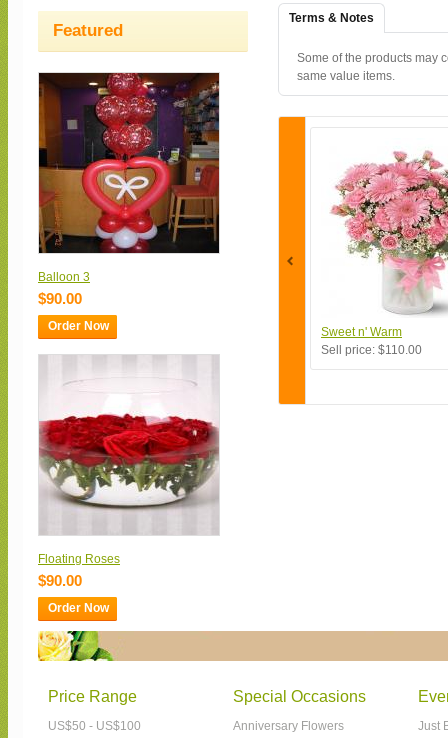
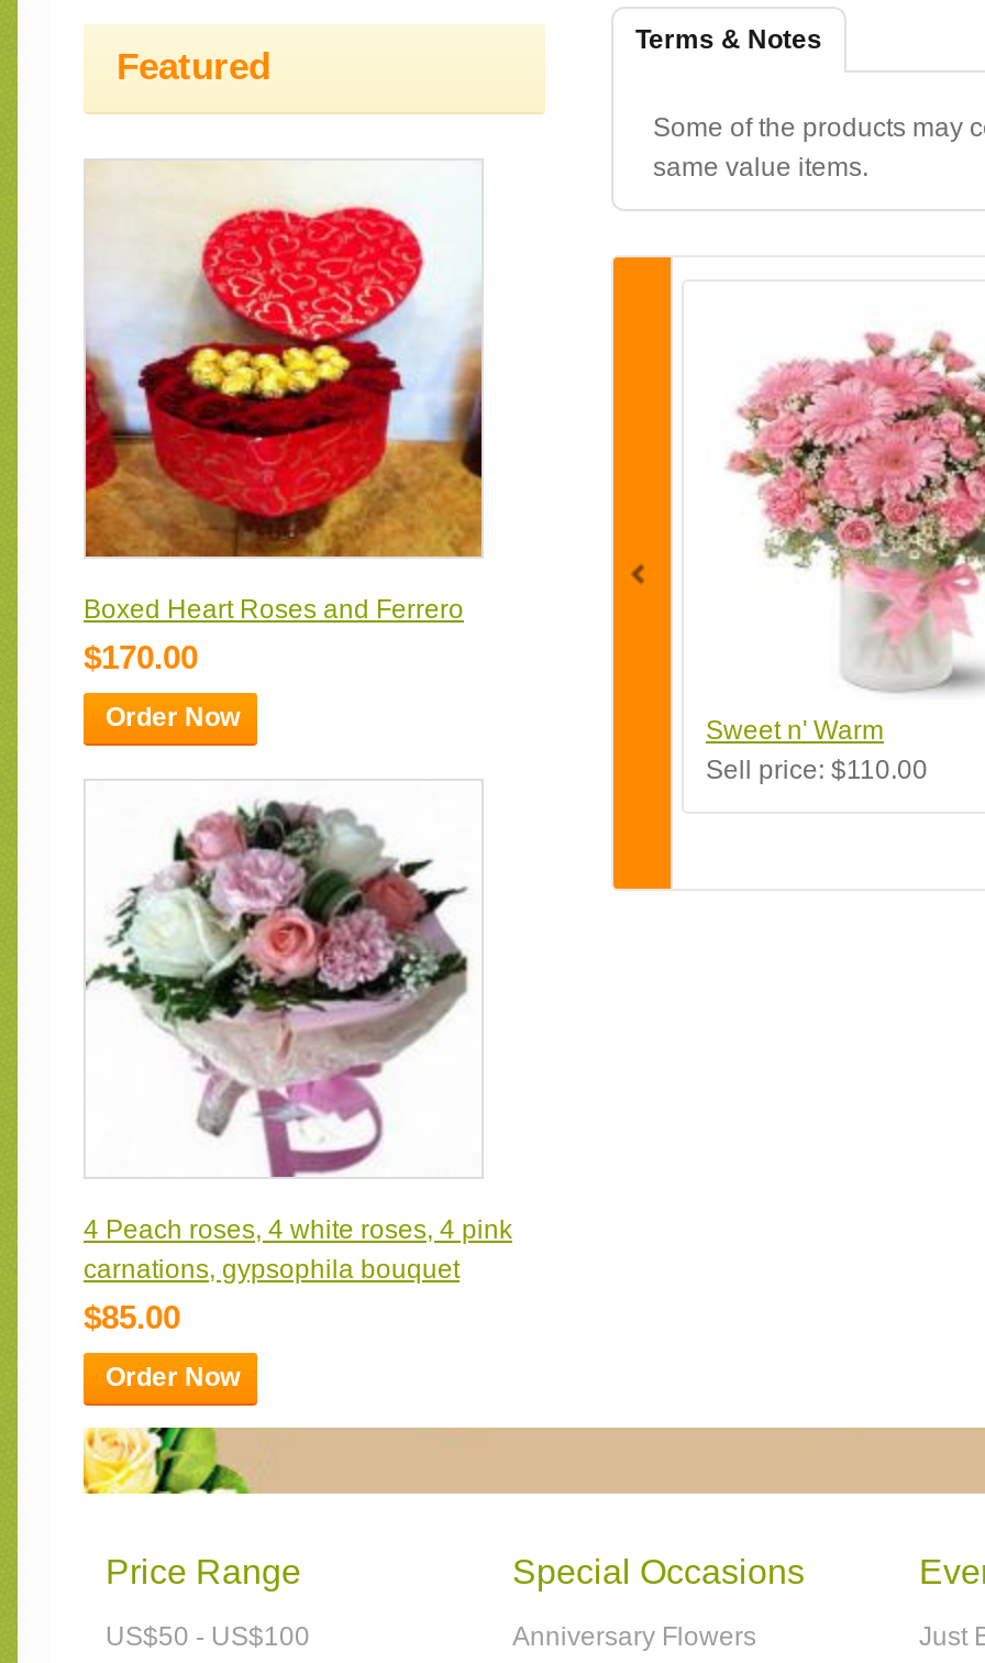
- [image]
- Balloon 3
- $90.00
+ [image]
+ Boxed Heart Roses and Ferrero
+ $170.00

- [image]
- Floating Roses
- $90.00
+ [image]
+ 4 Peach roses, 4 white roses, 4 pink
+ carnations, gypsophila bouquet
+ $85.00
